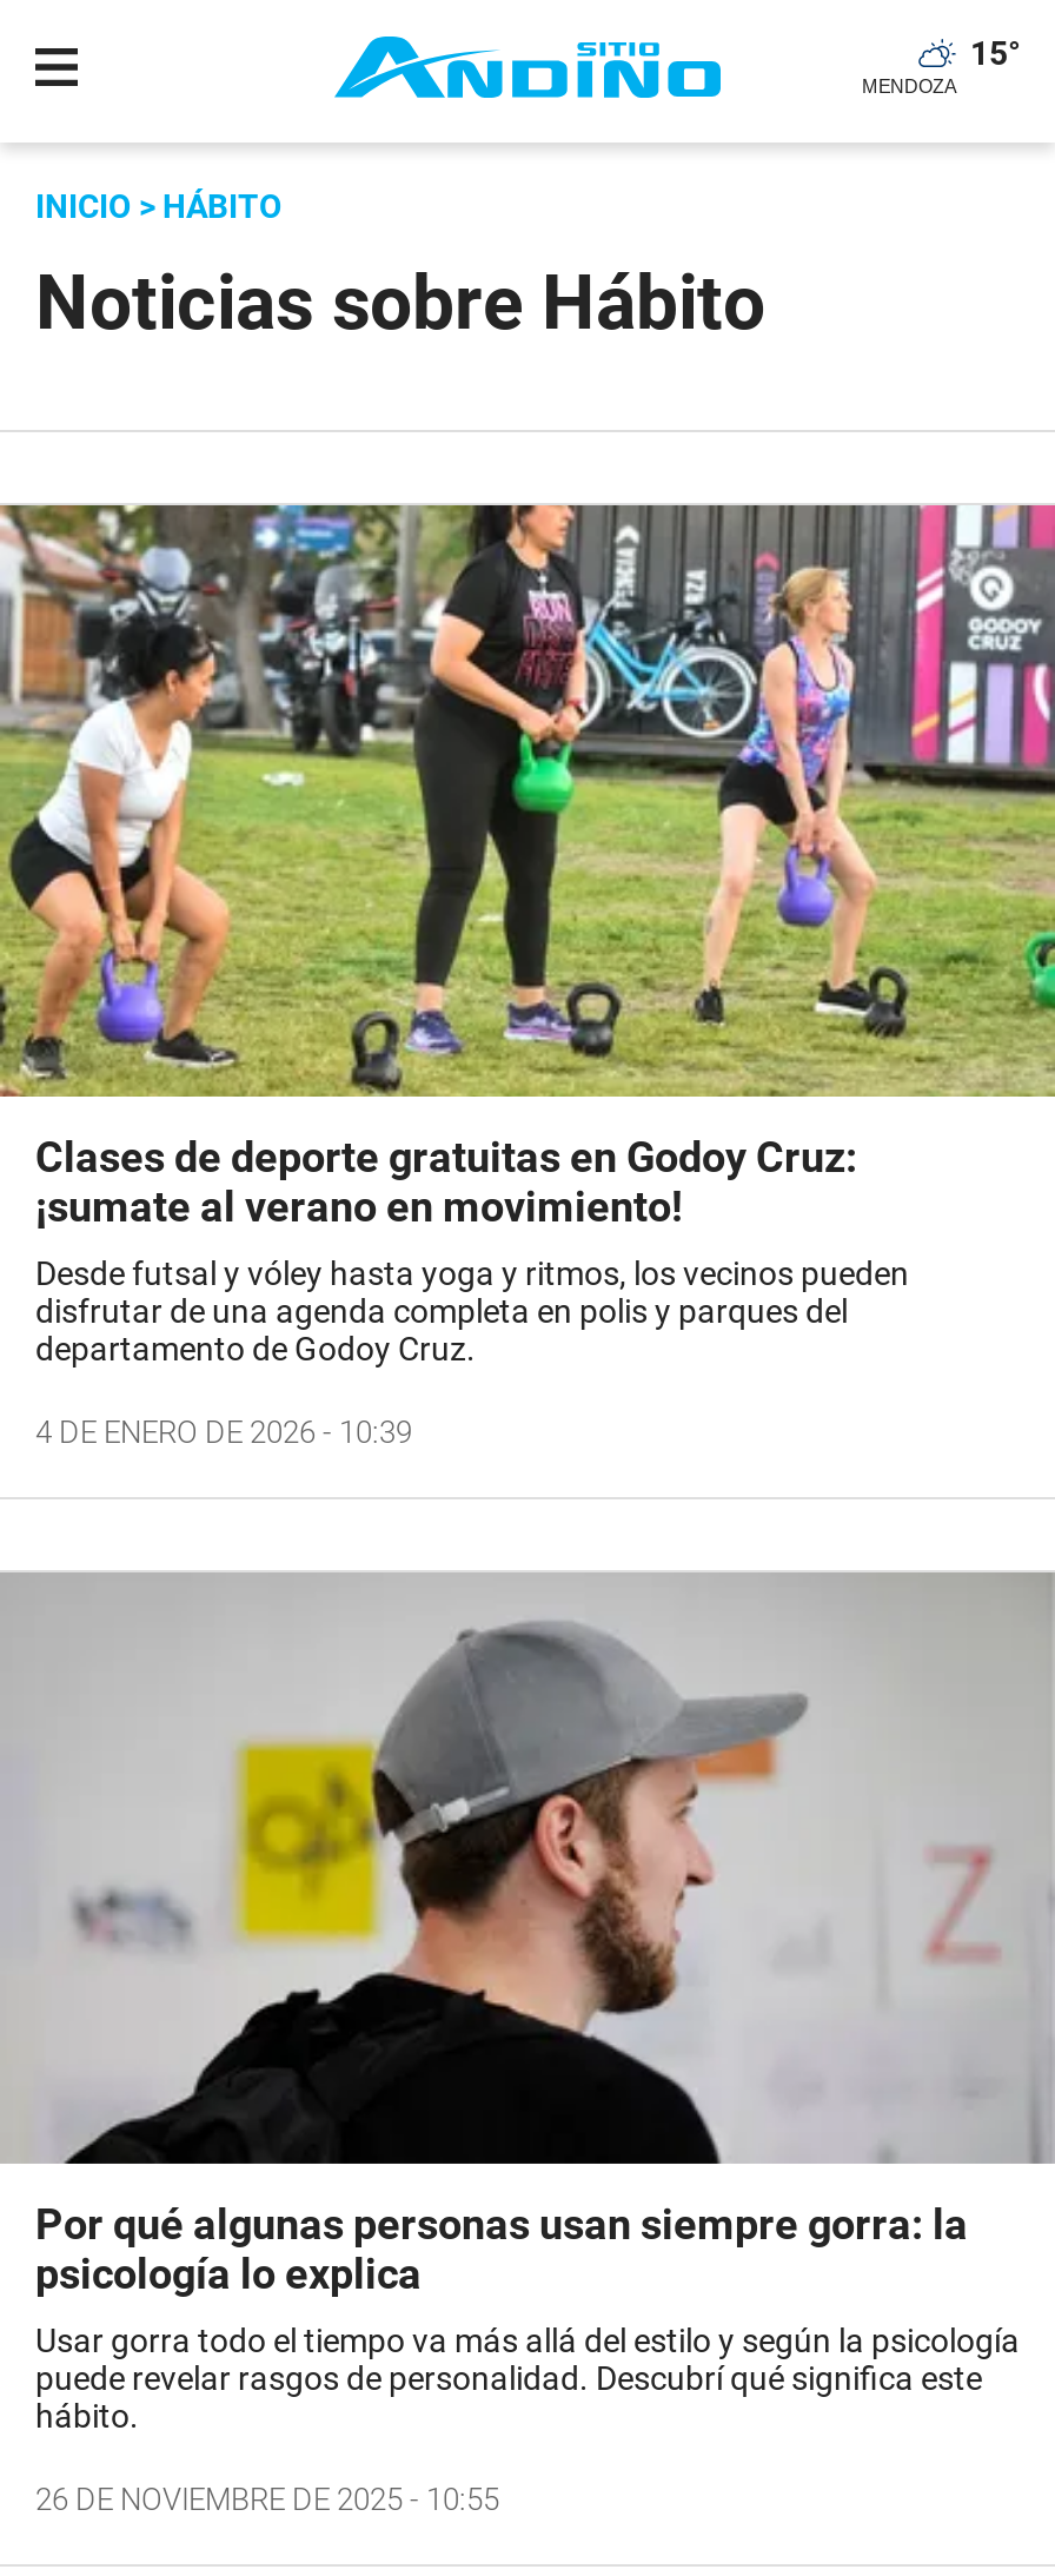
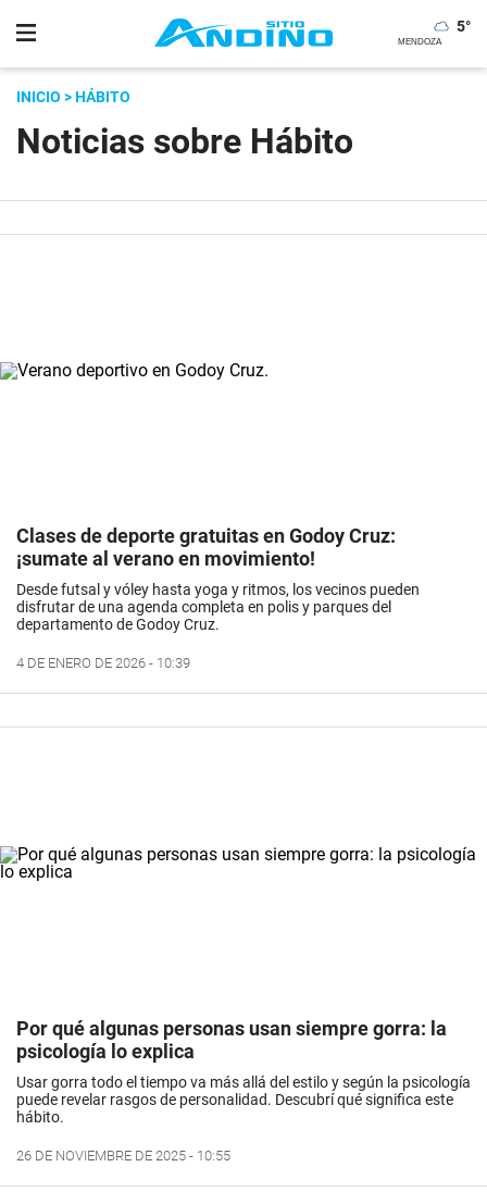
- 15°
+ 5°

- [image]

- [image]
